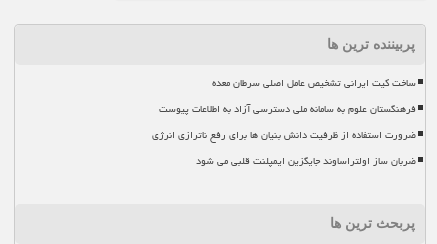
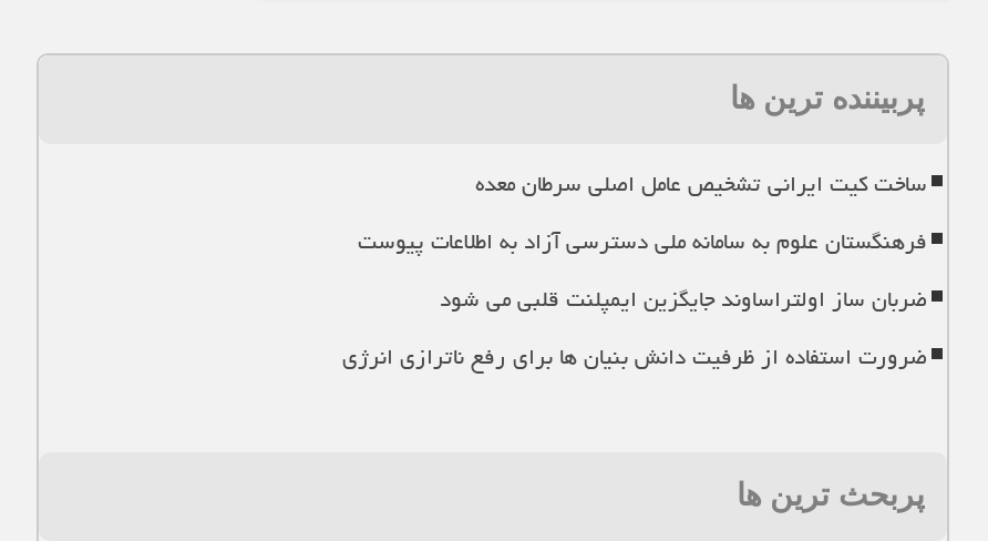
moved down: ضرورت استفاده از ظرفیت دانش بنیان ها برای رفع ناترازی انرژی

moved up: ضربان ساز اولتراساوند جایگزین ایمپلنت قلبی می شود
